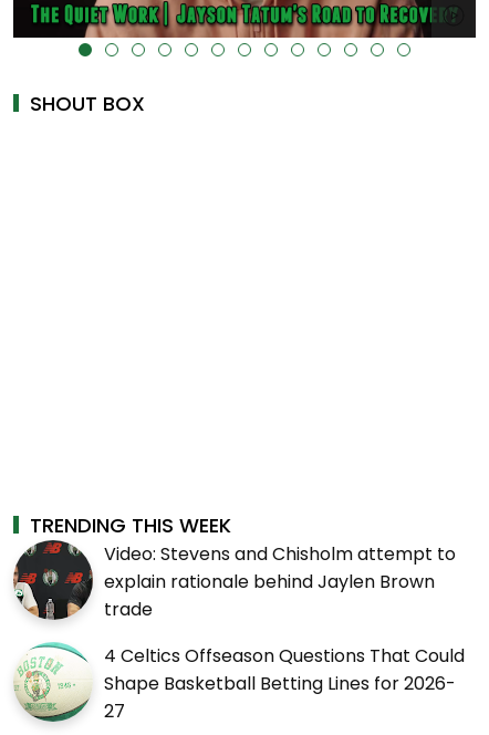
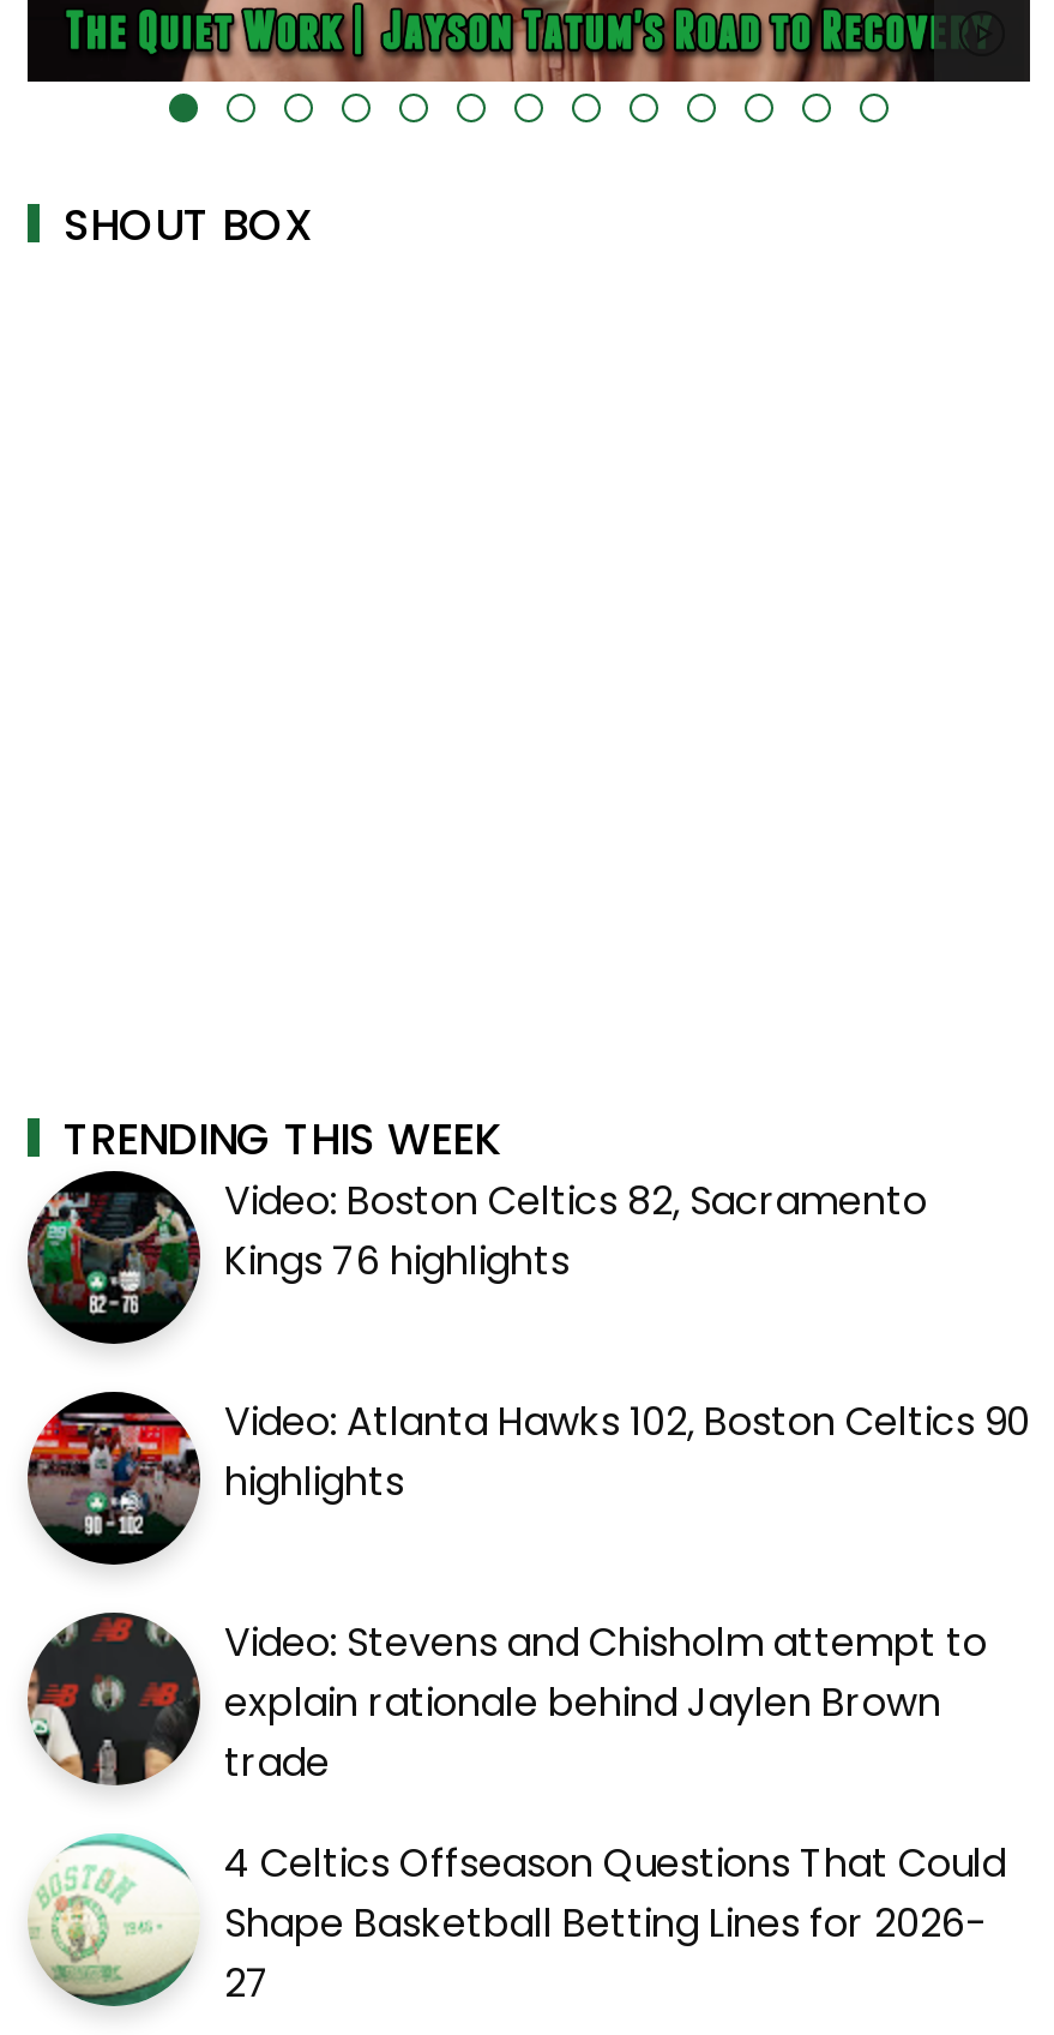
+ [image]

+ [image]
+ Video: Boston Celtics 82, Sacramento
+ Kings 76 highlights
+ Video: Atlanta Hawks 102, Boston Celtics 90
+ highlights
